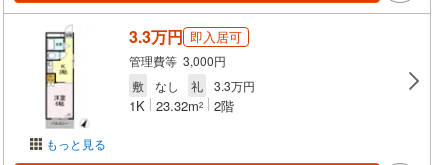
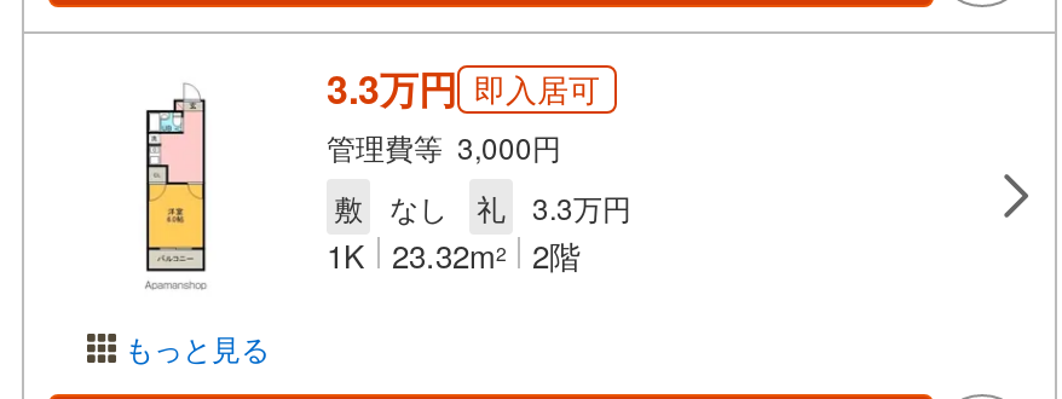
- [image]
+ [image]
